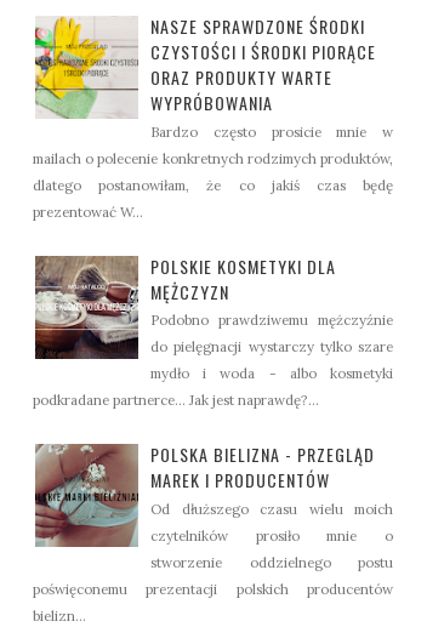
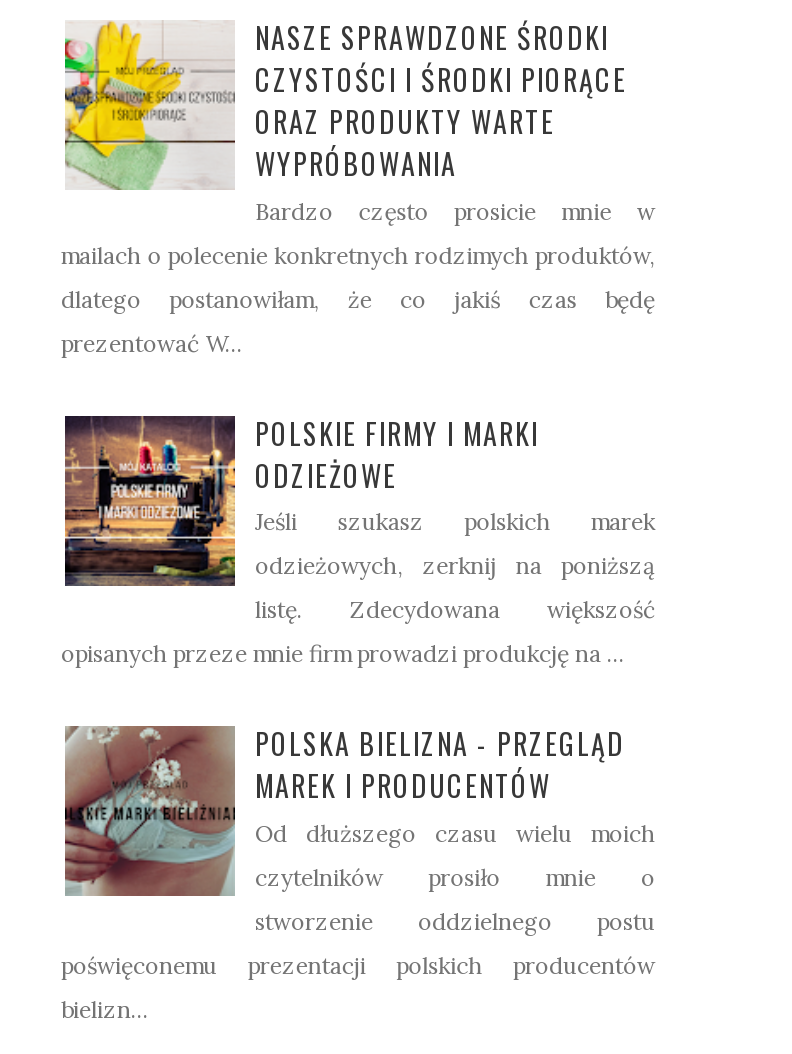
- [image]
- POLSKIE KOSMETYKI DLA
- MĘŻCZYZN
- Podobno prawdziwemu mężczyźnie
+ [image]
+ POLSKIE FIRMY I MARKI
+ ODZIEŻOWE
+ Jeśli szukasz polskich marek

- do pielęgnacji wystarczy tylko szare
+ odzieżowych, zerknij na poniższą

- mydło i woda - albo kosmetyki
+ listę. Zdecydowana większość

- podkradane partnerce... Jak jest naprawdę?...
+ opisanych przeze mnie firm prowadzi produkcję na ...
